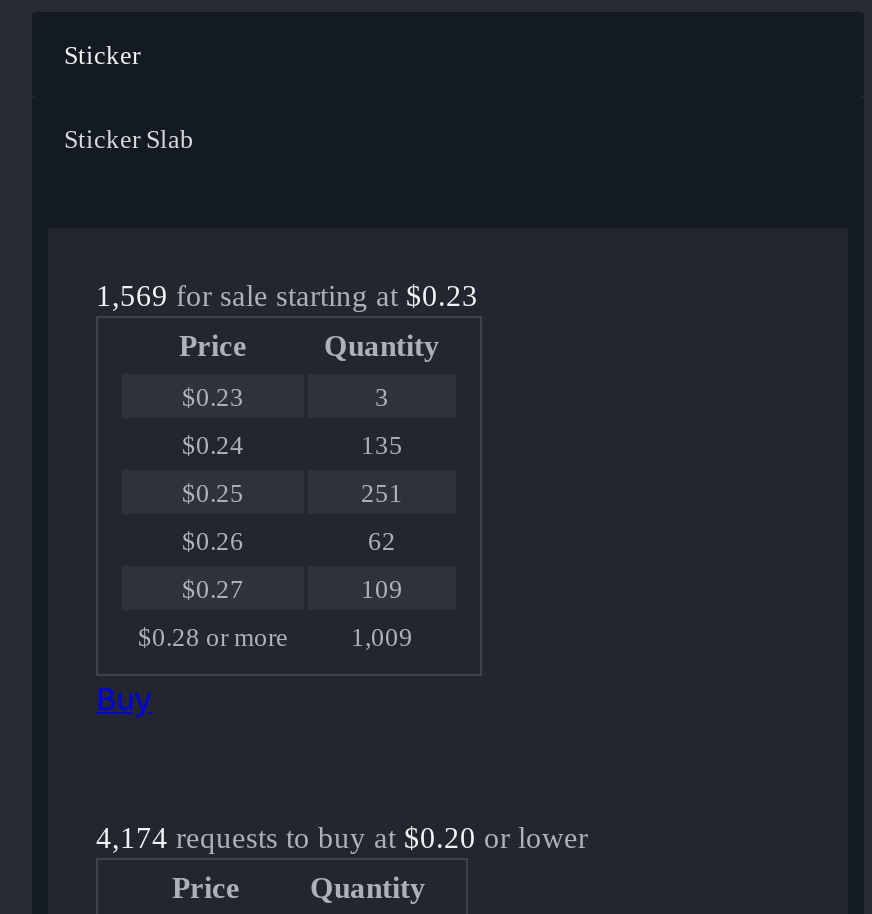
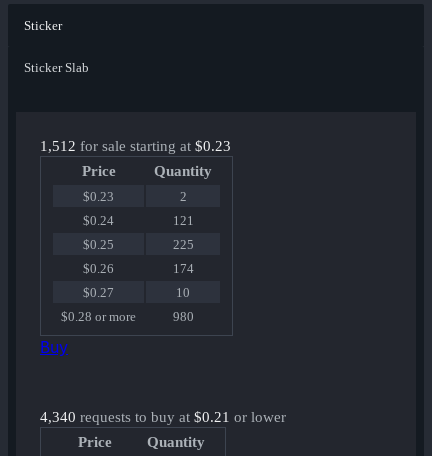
- 1,569 for sale starting at $0.23
+ 1,512 for sale starting at $0.23

- 3
+ 2

- 135
+ 121

- 251
+ 225

- 62
+ 174

- 109
+ 10

- 1,009
+ 980

- 4,174 requests to buy at $0.20 or lower
+ 4,340 requests to buy at $0.21 or lower
